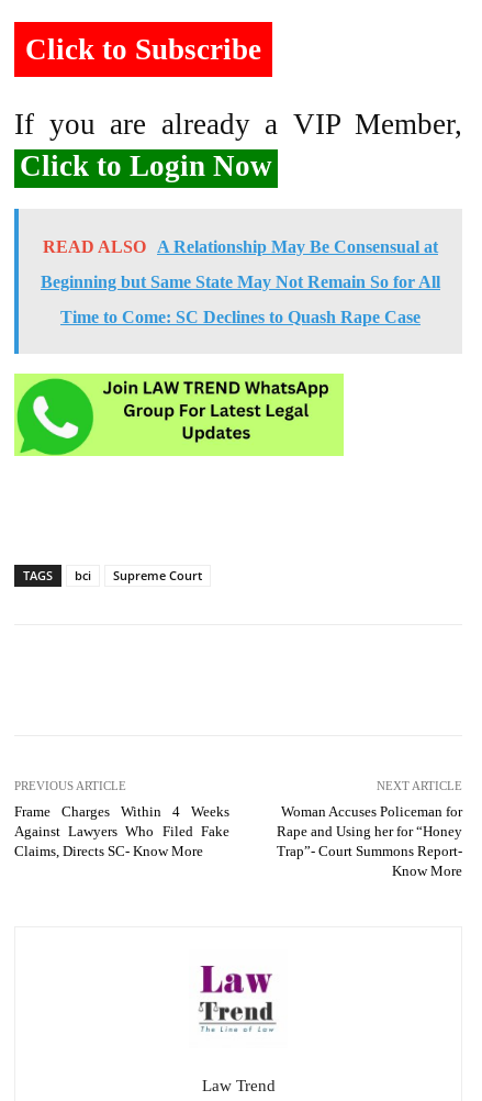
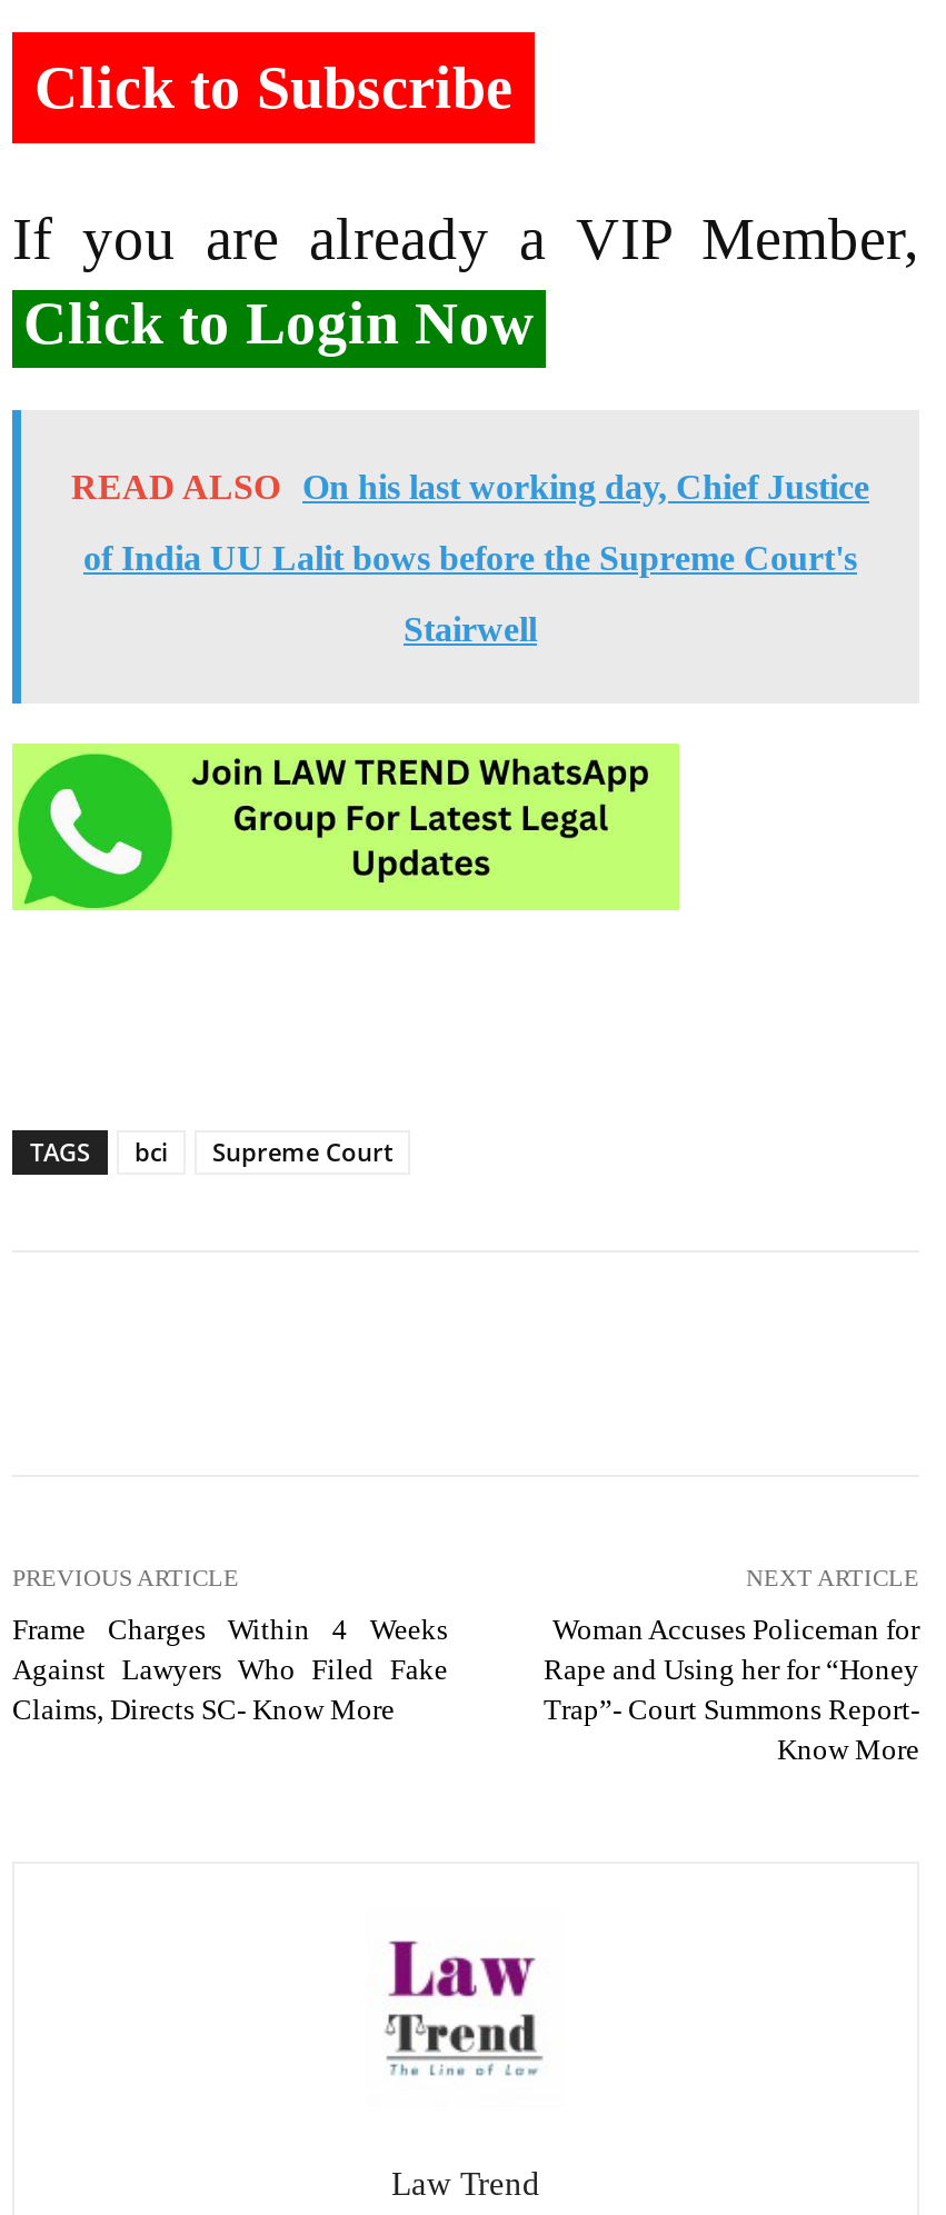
- READ ALSO A Relationship May Be Consensual at
+ READ ALSO On his last working day, Chief Justice

- Beginning but Same State May Not Remain So for All
+ of India UU Lalit bows before the Supreme Court's

- Time to Come: SC Declines to Quash Rape Case
+ Stairwell
